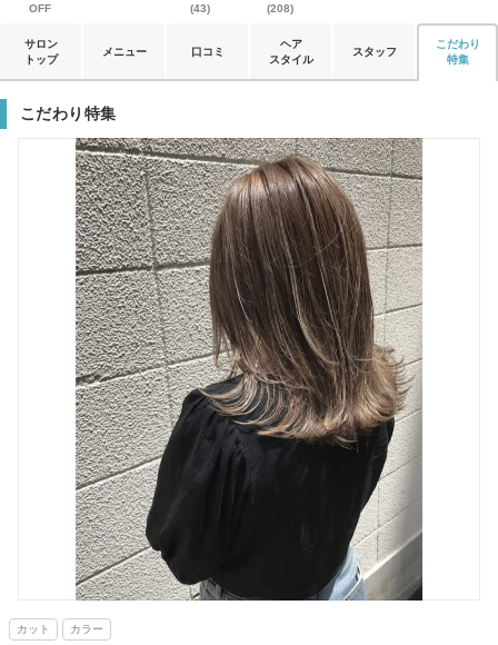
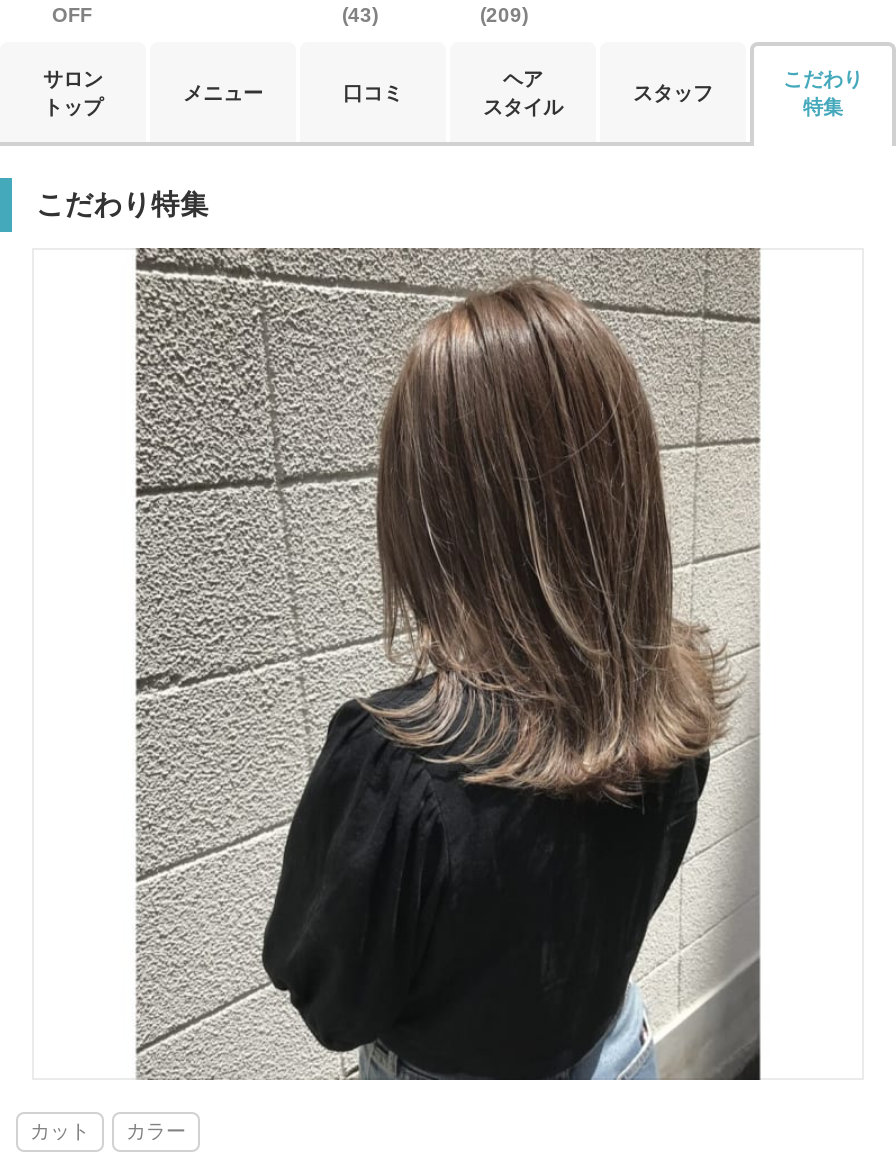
- (208)
+ (209)
